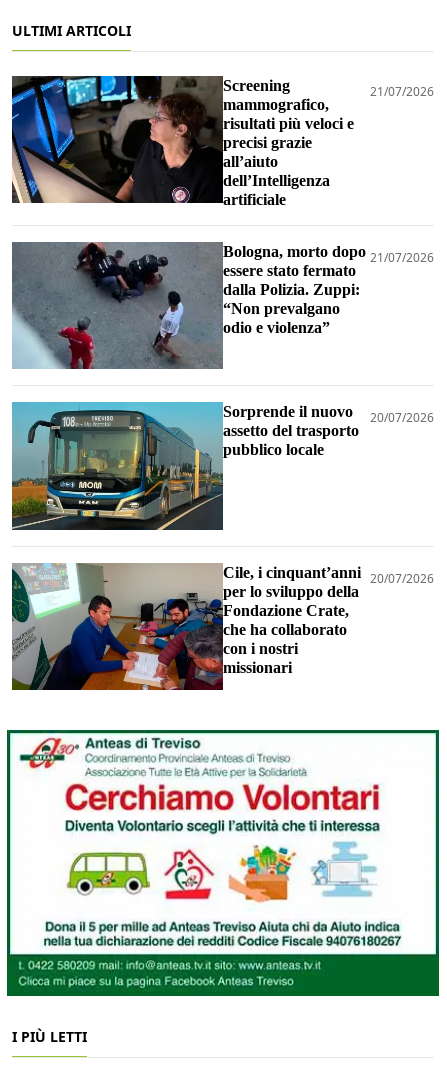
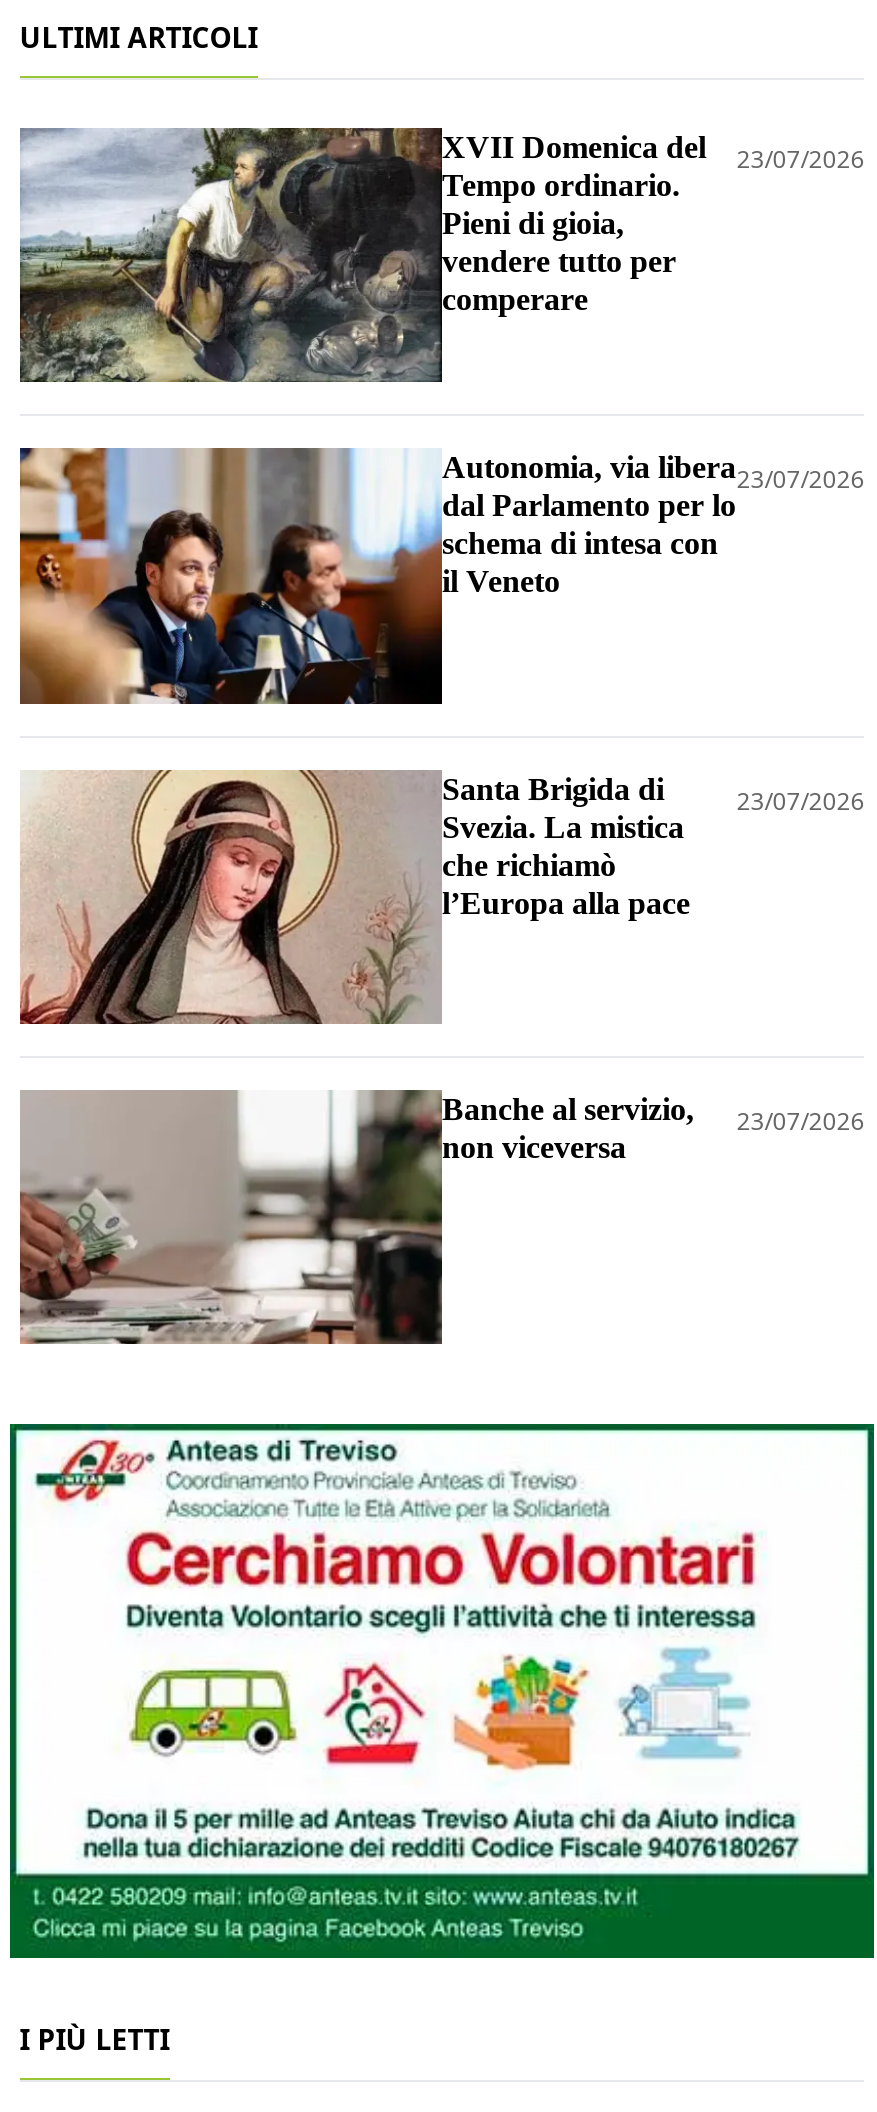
- [image]
- Screening
- mammografico,
- risultati più veloci e
- precisi grazie
- all’aiuto
- dell’Intelligenza
- artificiale
+ [image]
+ XVII Domenica del
+ Tempo ordinario.
+ Pieni di gioia,
+ vendere tutto per
+ comperare

- 21/07/2026
+ 23/07/2026

- [image]
- Bologna, morto dopo
- essere stato fermato
- dalla Polizia. Zuppi:
- “Non prevalgano
- odio e violenza”
+ [image]
+ Autonomia, via libera
+ dal Parlamento per lo
+ schema di intesa con
+ il Veneto

- 21/07/2026
+ 23/07/2026

- [image]
- Sorprende il nuovo
- assetto del trasporto
- pubblico locale
+ [image]
+ Santa Brigida di
+ Svezia. La mistica
+ che richiamò
+ l’Europa alla pace

- 20/07/2026
+ 23/07/2026

- [image]
- Cile, i cinquant’anni
- per lo sviluppo della
- Fondazione Crate,
- che ha collaborato
- con i nostri
- missionari
+ [image]
+ Banche al servizio,
+ non viceversa

- 20/07/2026
+ 23/07/2026
